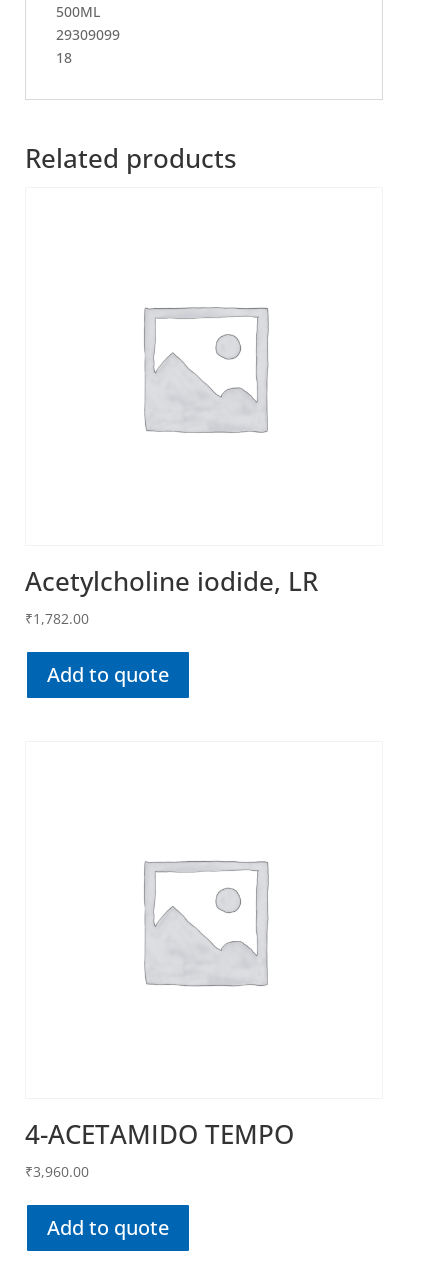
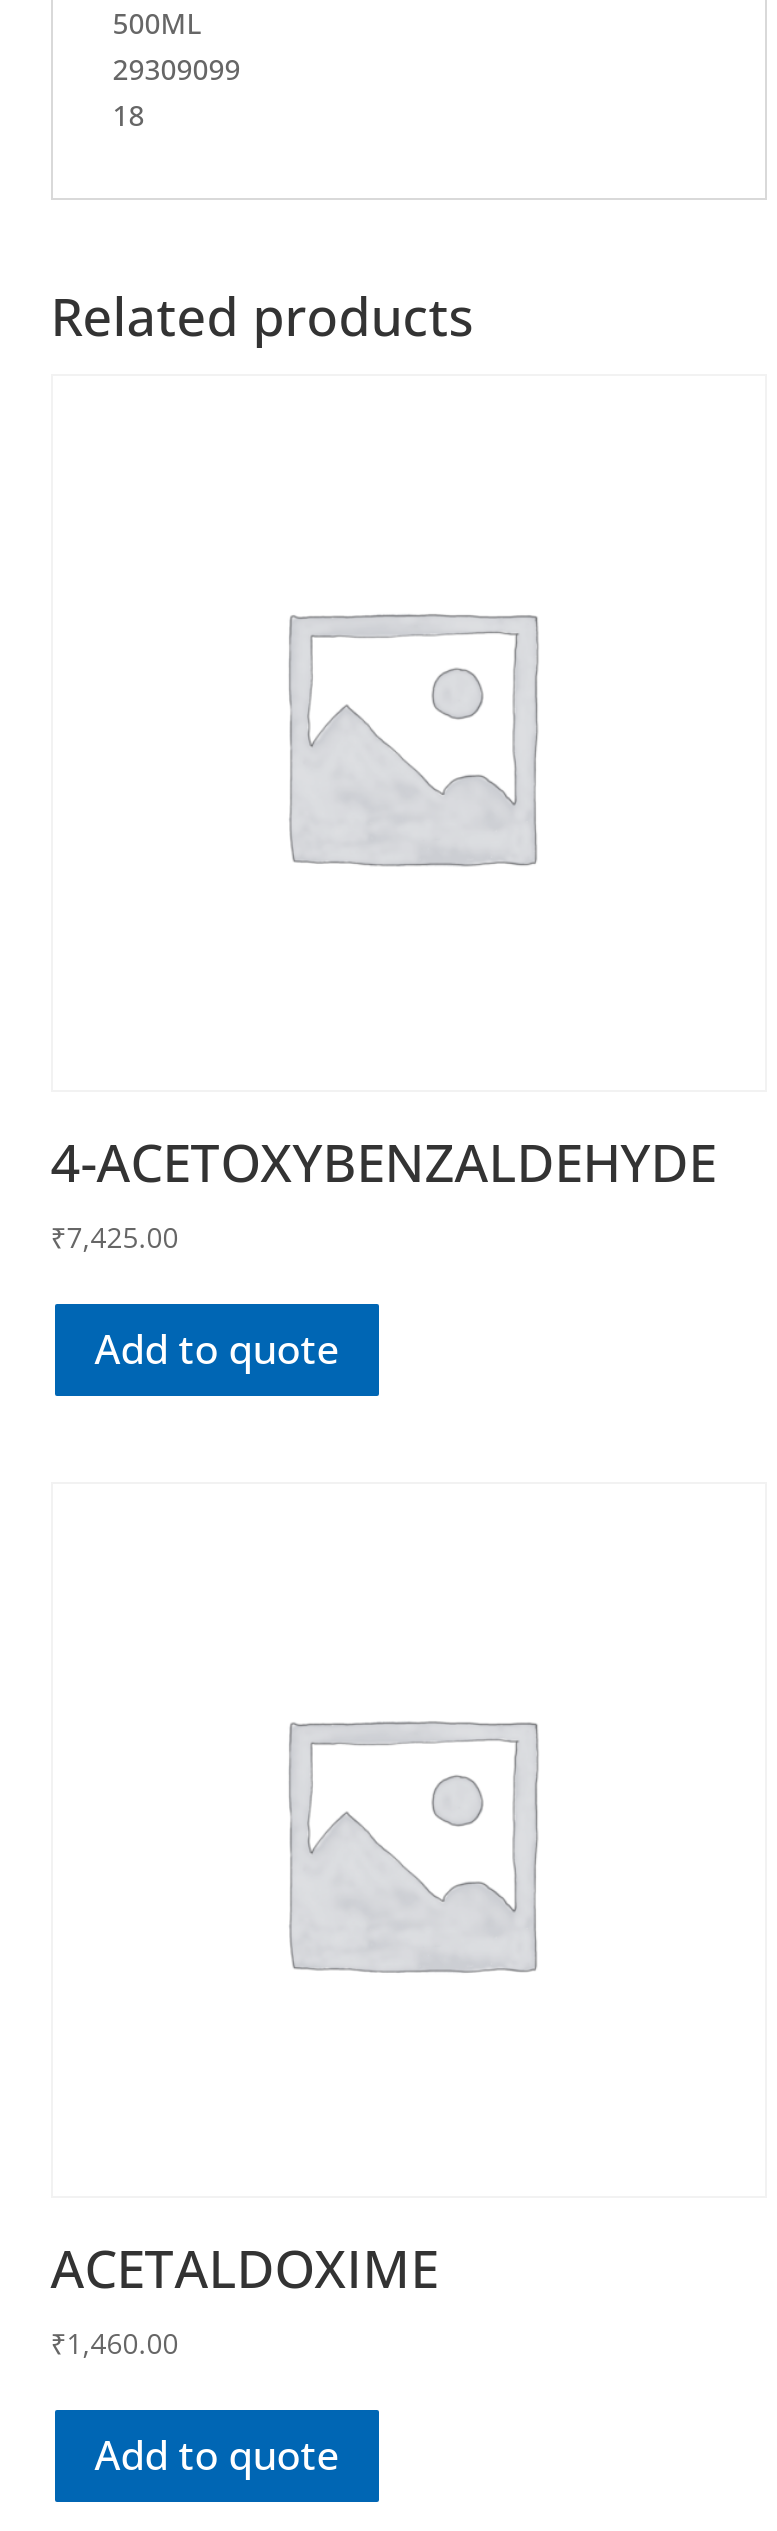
- Acetylcholine iodide, LR
- ₹1,782.00
+ 4-ACETOXYBENZALDEHYDE
+ ₹7,425.00

- 4-ACETAMIDO TEMPO
- ₹3,960.00
+ ACETALDOXIME
+ ₹1,460.00
